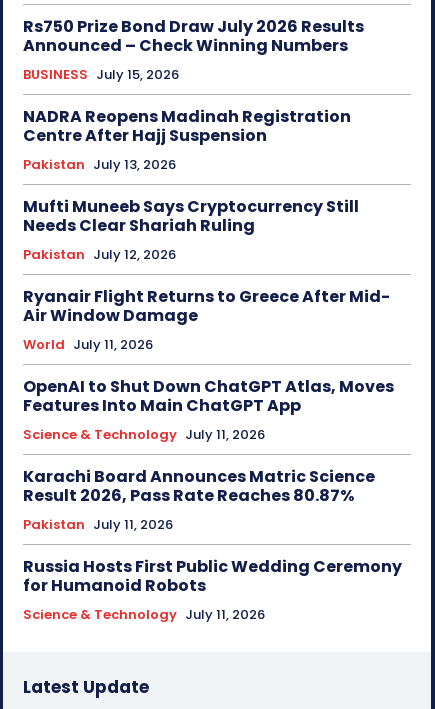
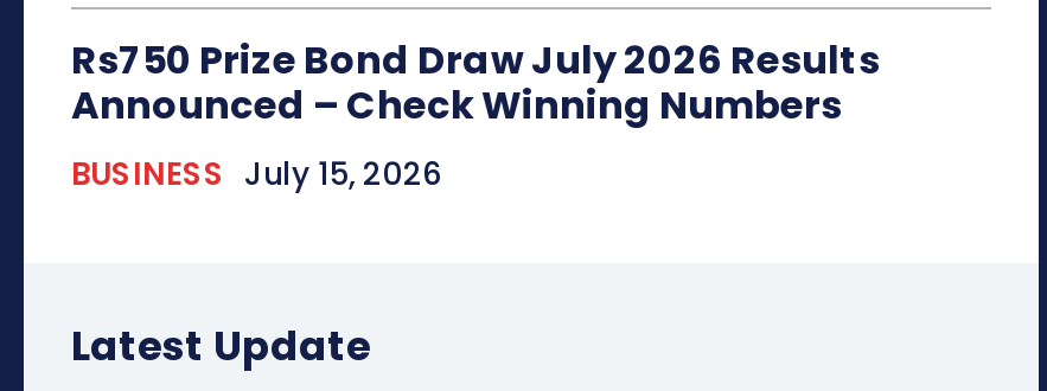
- NADRA Reopens Madinah Registration
- Centre After Hajj Suspension
- Pakistan July 13, 2026
- Mufti Muneeb Says Cryptocurrency Still
- Needs Clear Shariah Ruling
- Pakistan July 12, 2026
- Ryanair Flight Returns to Greece After Mid-
- Air Window Damage
- World July 11, 2026
- OpenAI to Shut Down ChatGPT Atlas, Moves
- Features Into Main ChatGPT App
- Science & Technology July 11, 2026
- Karachi Board Announces Matric Science
- Result 2026, Pass Rate Reaches 80.87%
- Pakistan July 11, 2026
- Russia Hosts First Public Wedding Ceremony
- for Humanoid Robots
- Science & Technology July 11, 2026
